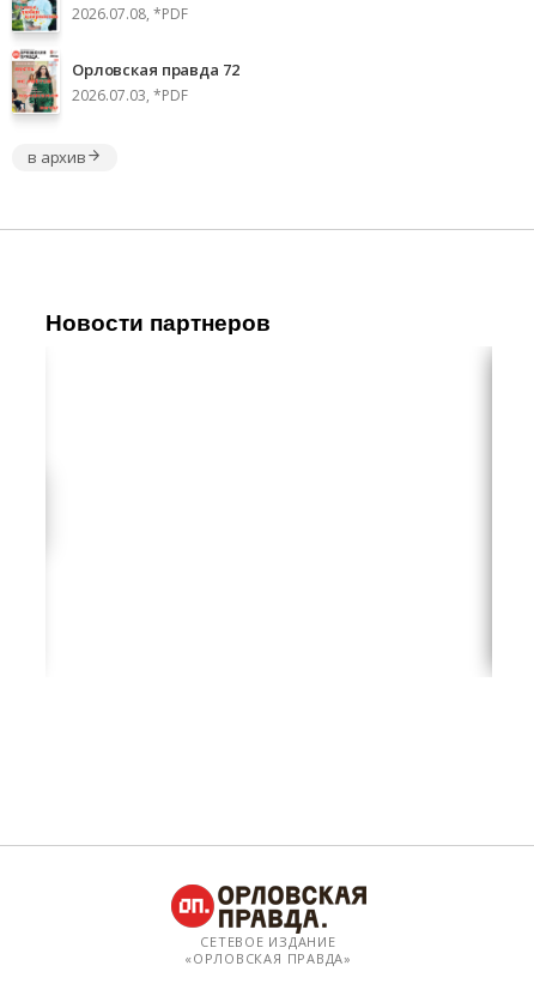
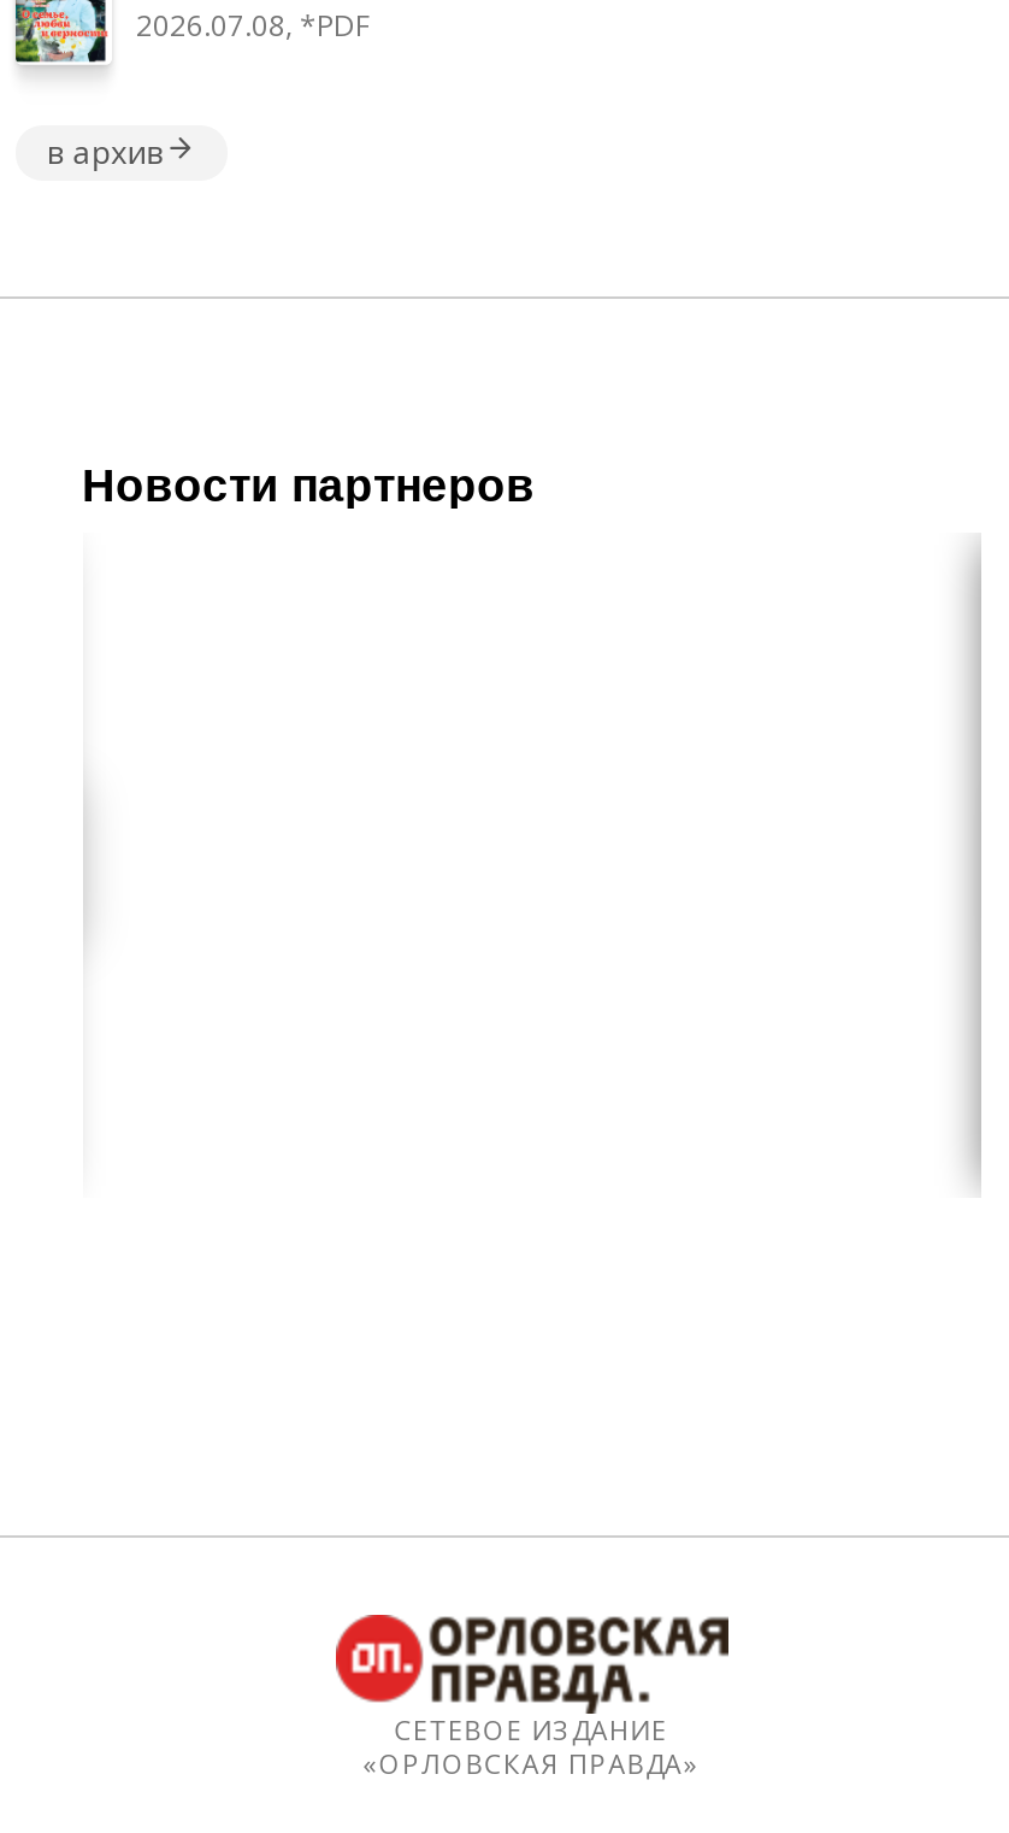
- [image]
- Орловская правда 72
- 2026.07.03, *PDF
